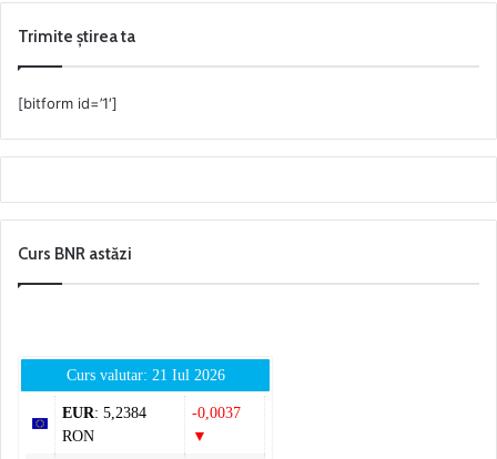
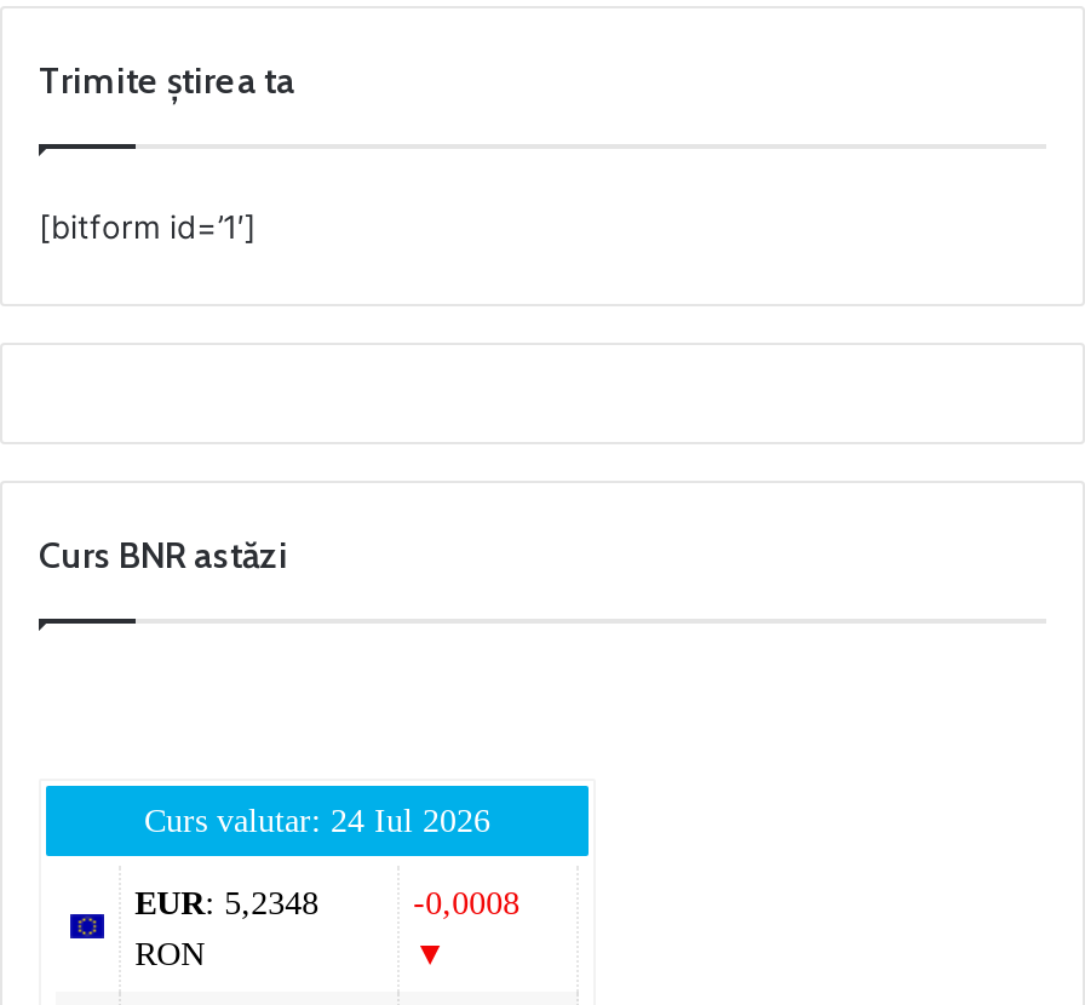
- Curs valutar: 21 Iul 2026
+ Curs valutar: 24 Iul 2026

- EUR: 5,2384
+ EUR: 5,2348

- -0,0037
+ -0,0008
